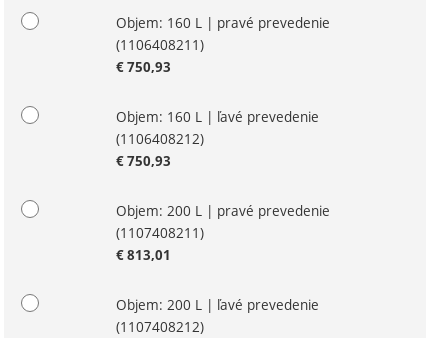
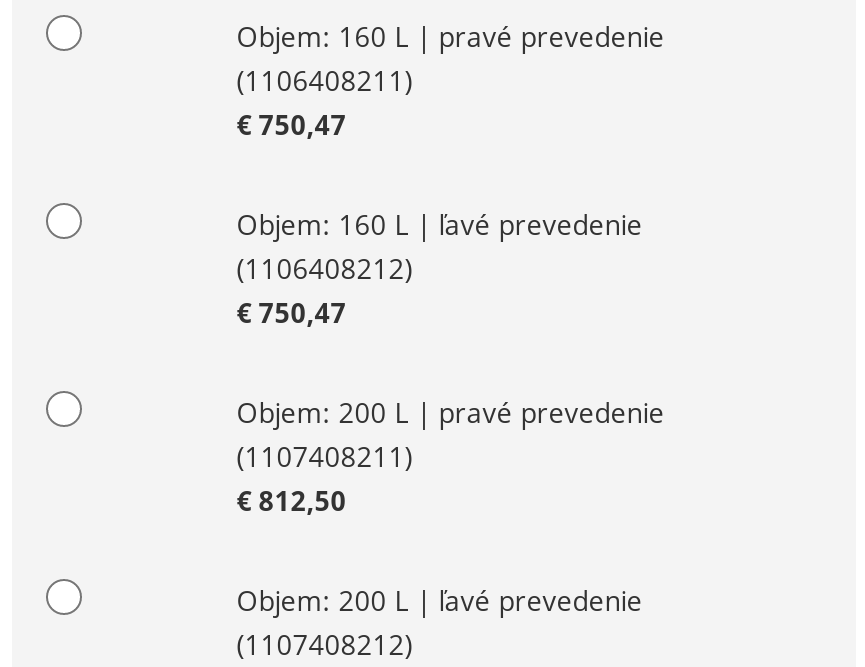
- €750,93
+ €750,47

- €750,93
+ €750,47

- €813,01
+ €812,50
